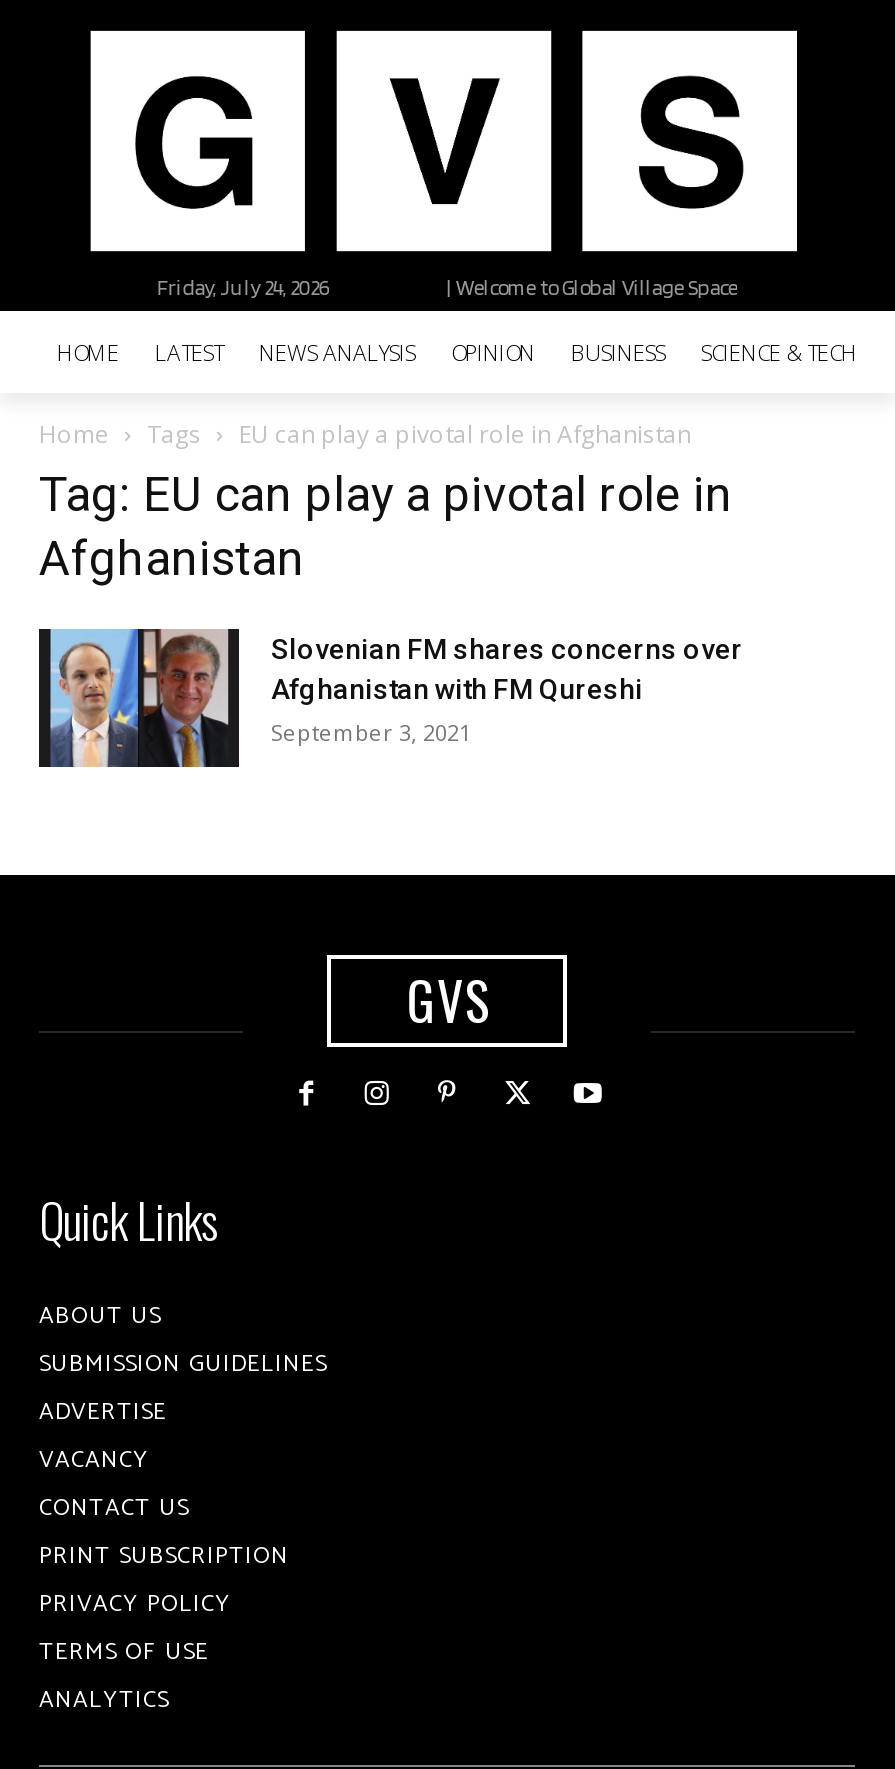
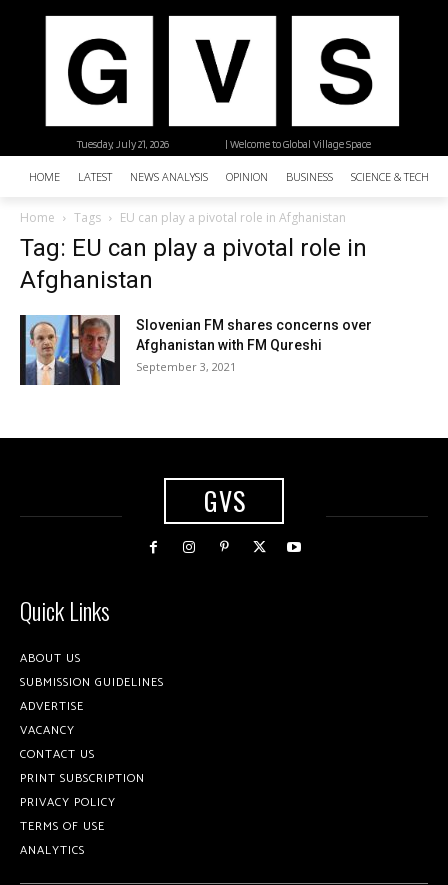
- Friday, July 24, 2026
+ Tuesday, July 21, 2026
